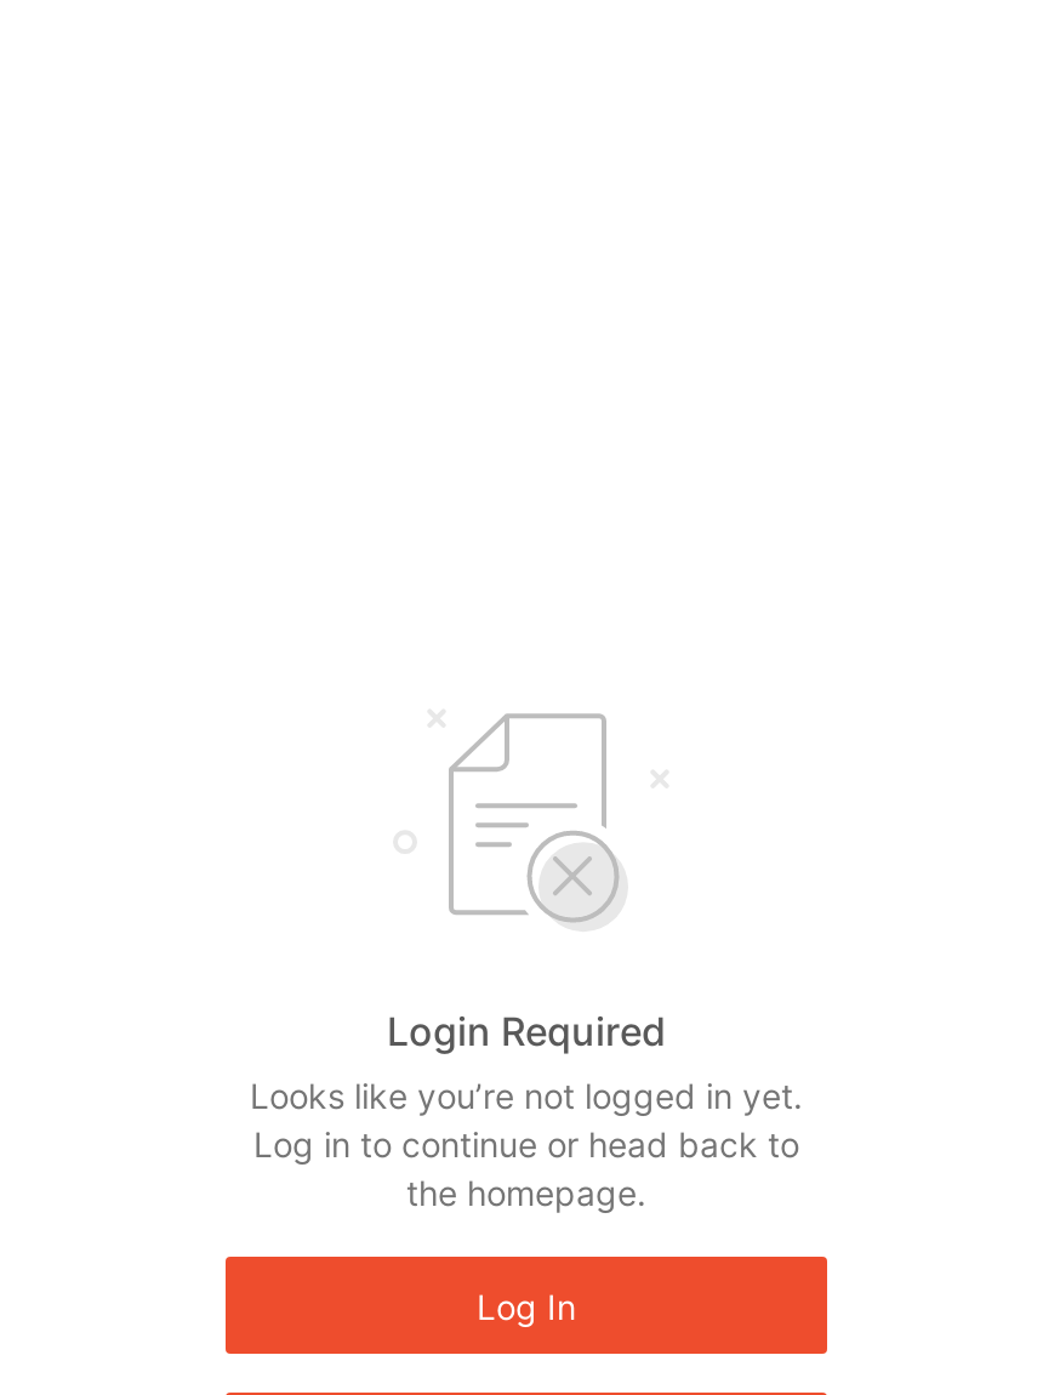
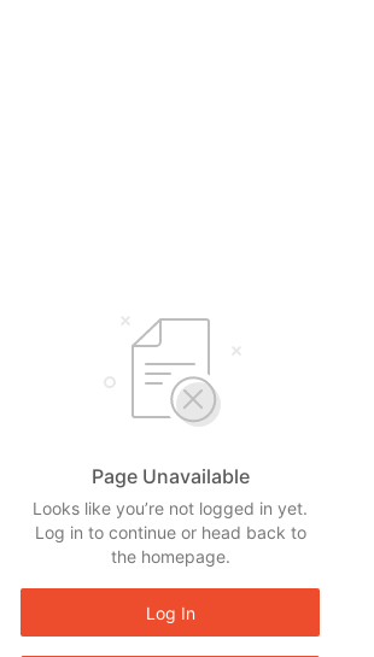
- Login Required
+ Page Unavailable
